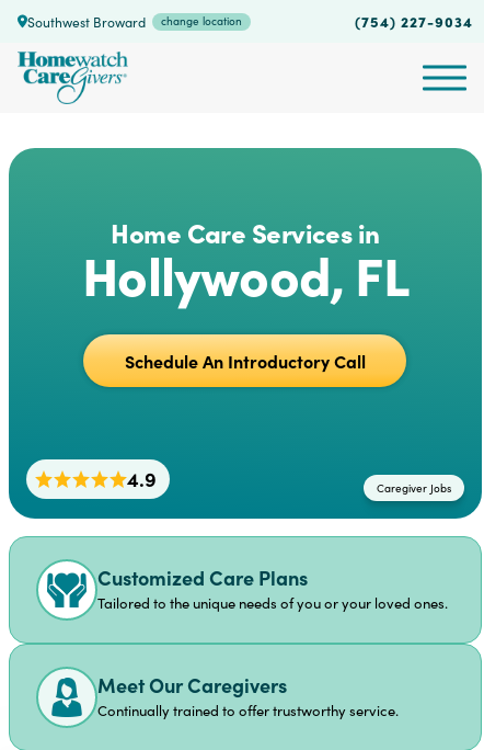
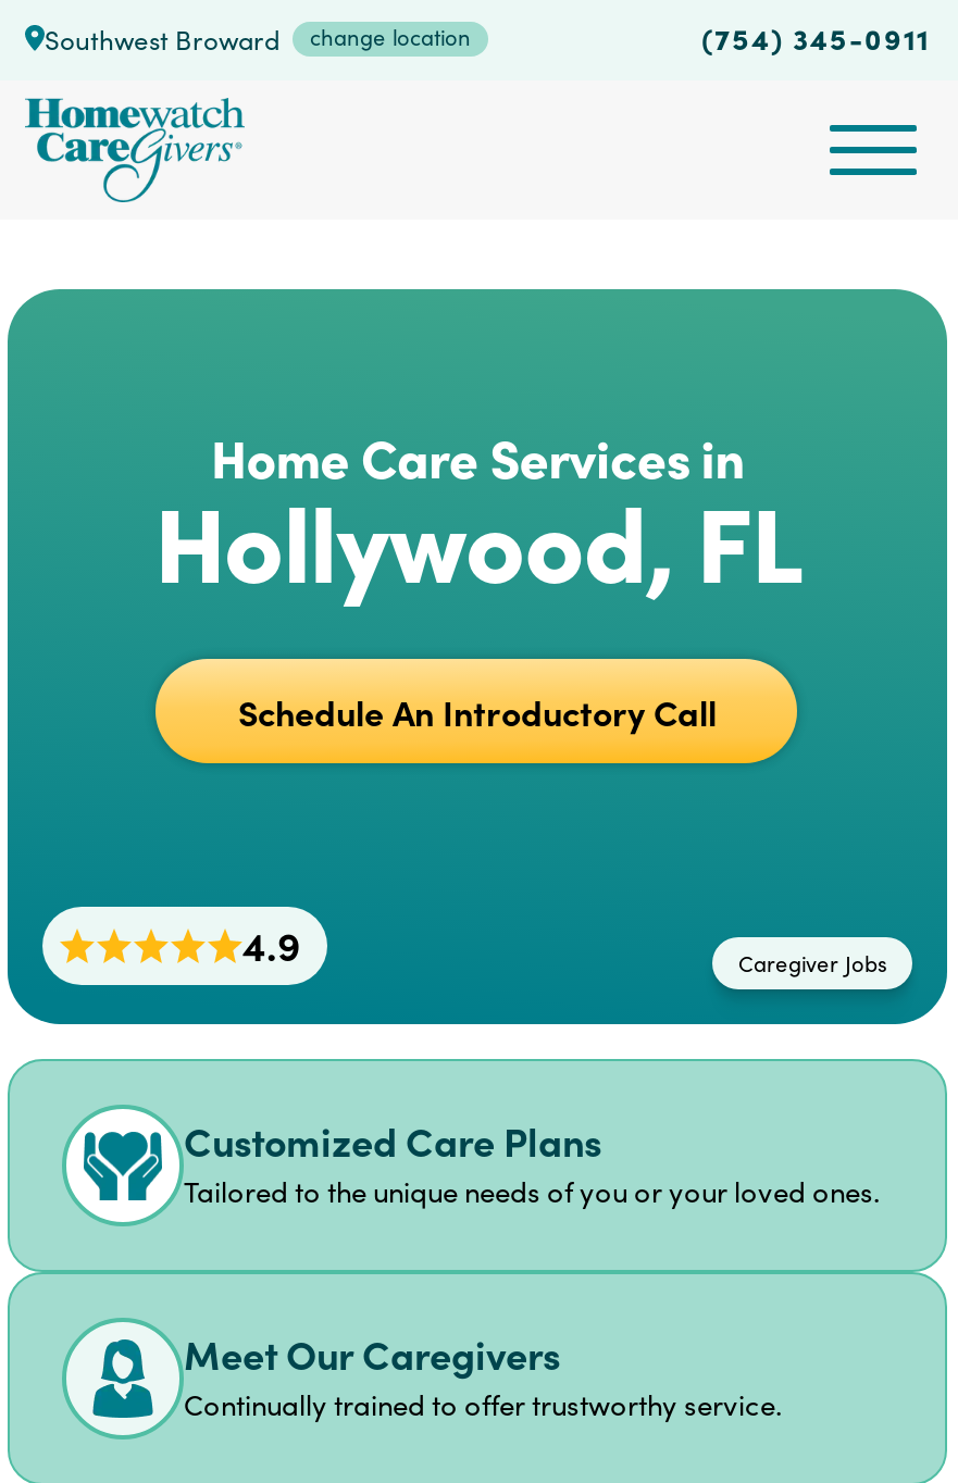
- (754) 227-9034
+ (754) 345-0911
